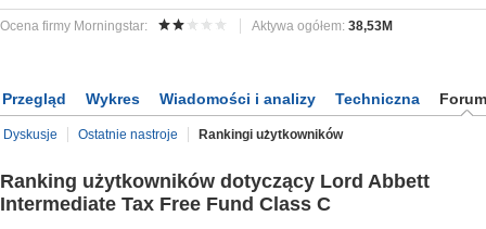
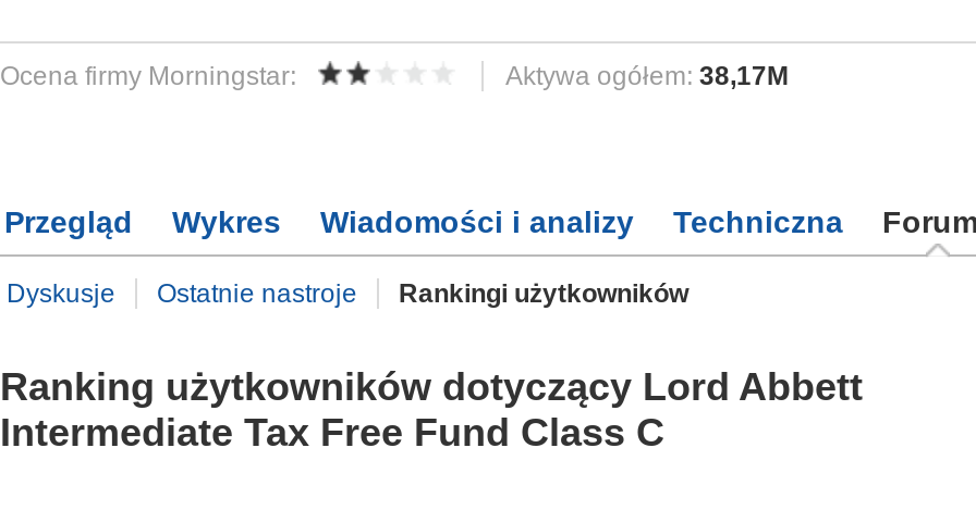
- Aktywa ogółem: 38,53M
+ Aktywa ogółem: 38,17M
